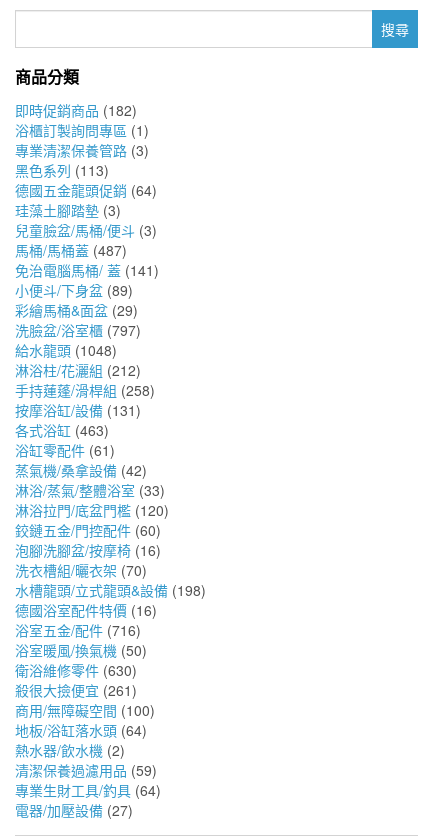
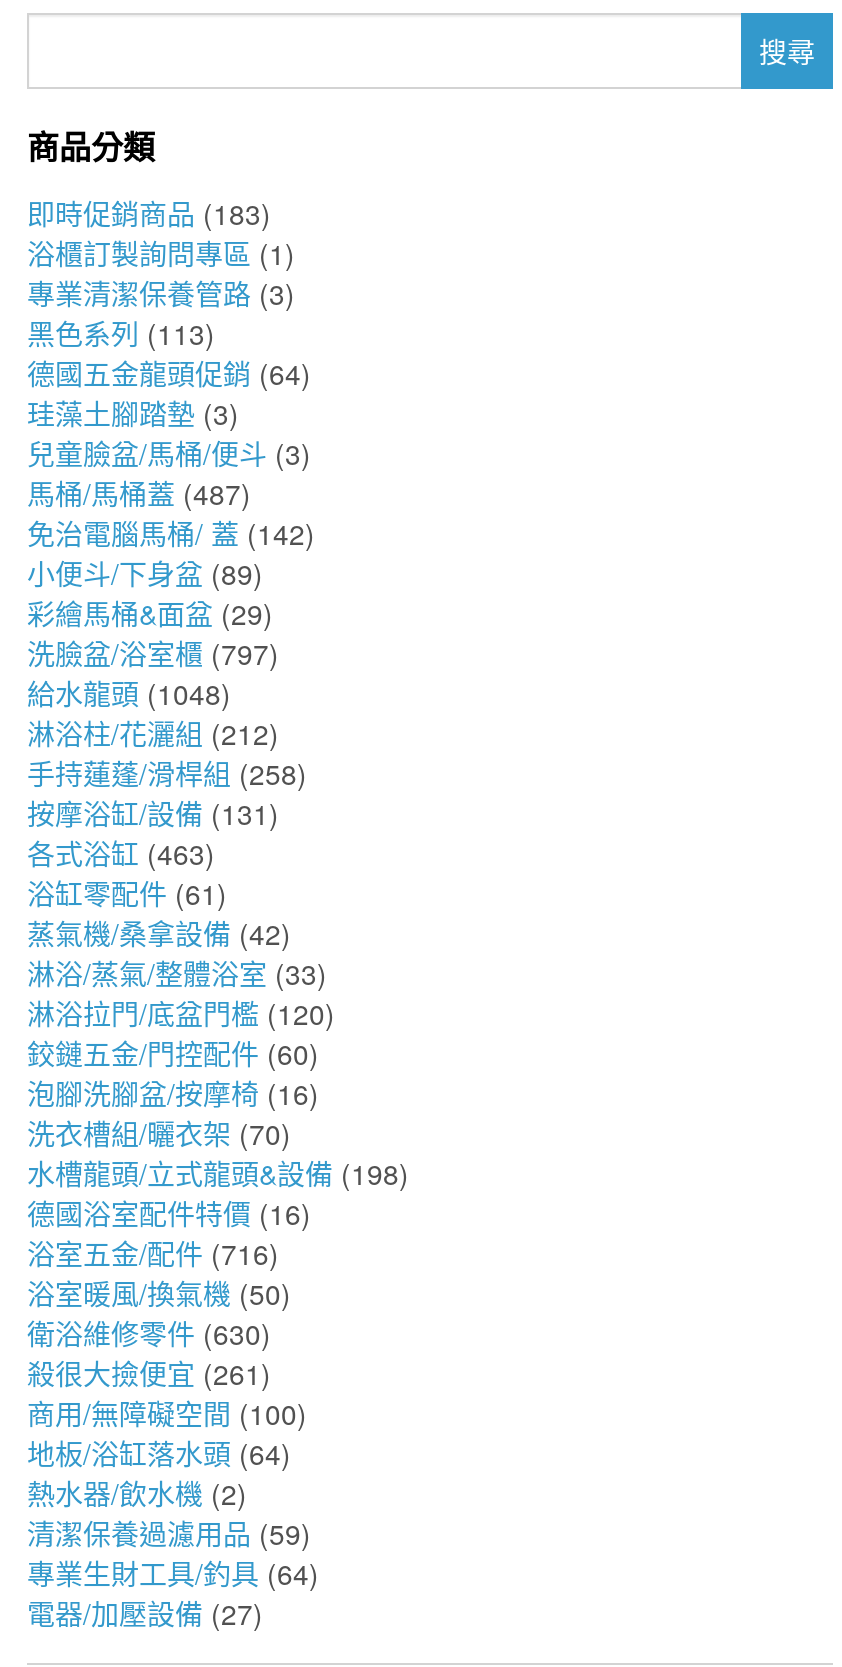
- 即時促銷商品 (182)
+ 即時促銷商品 (183)

- 免治電腦馬桶/ 蓋 (141)
+ 免治電腦馬桶/ 蓋 (142)
